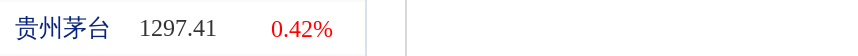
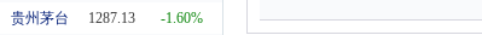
- 1297.41
+ 1287.13

- 0.42%
+ -1.60%
